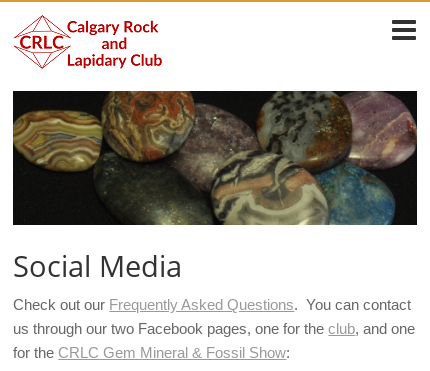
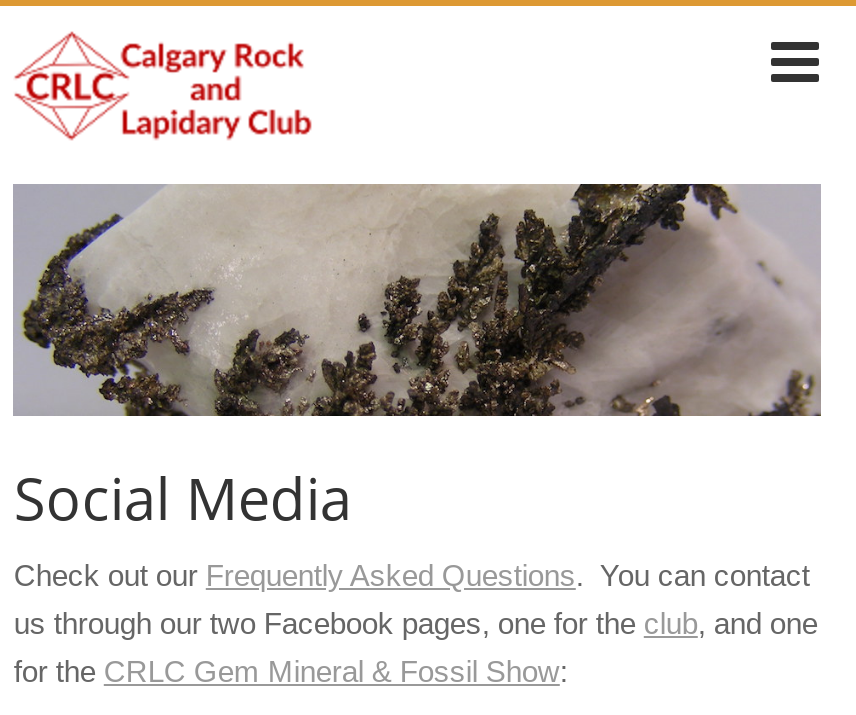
- [image]
+ [image]
